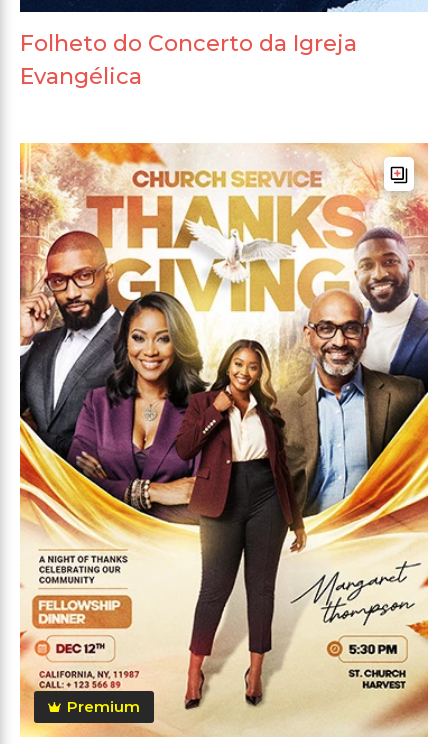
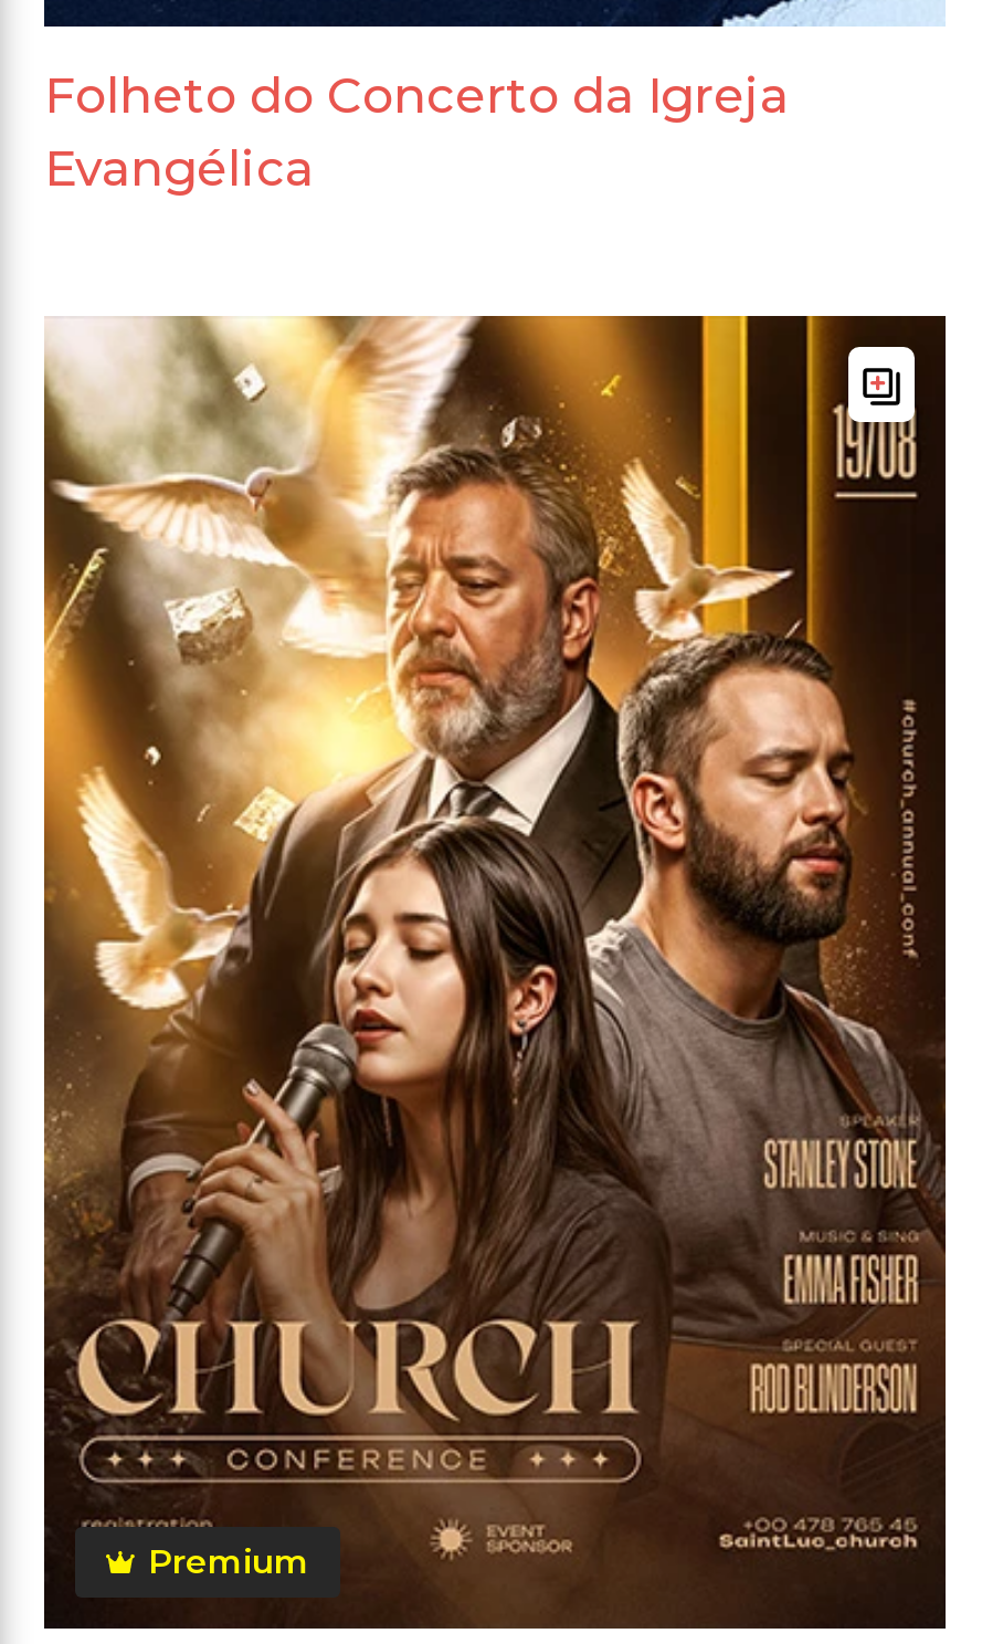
- [image]
+ [image]
